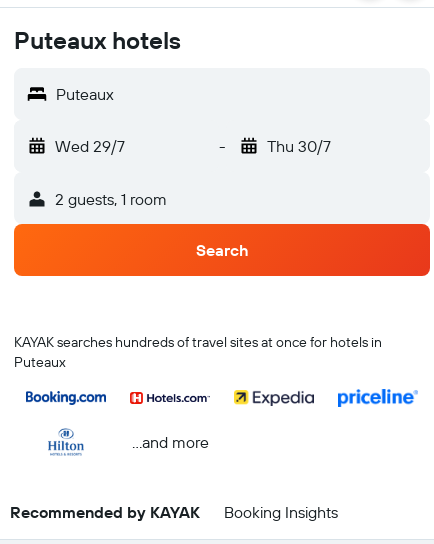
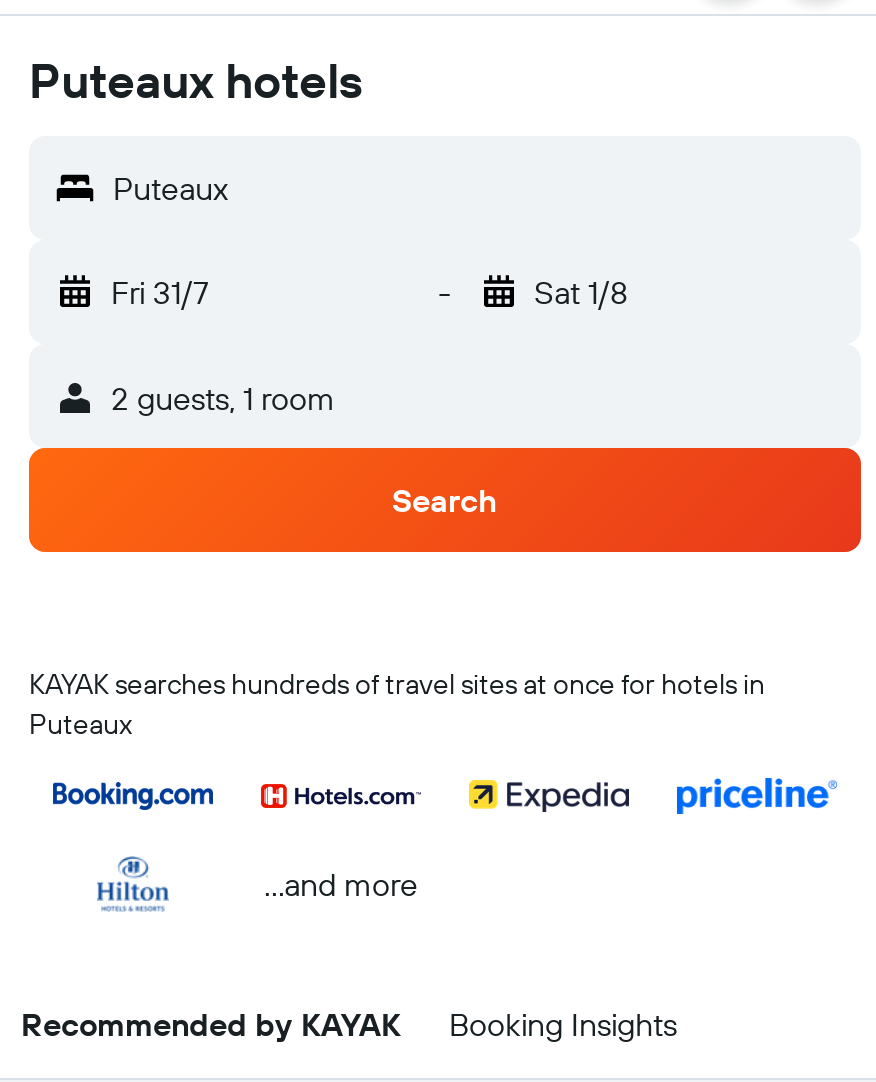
- Wed 29/7
+ Fri 31/7

- Thu 30/7
+ Sat 1/8
